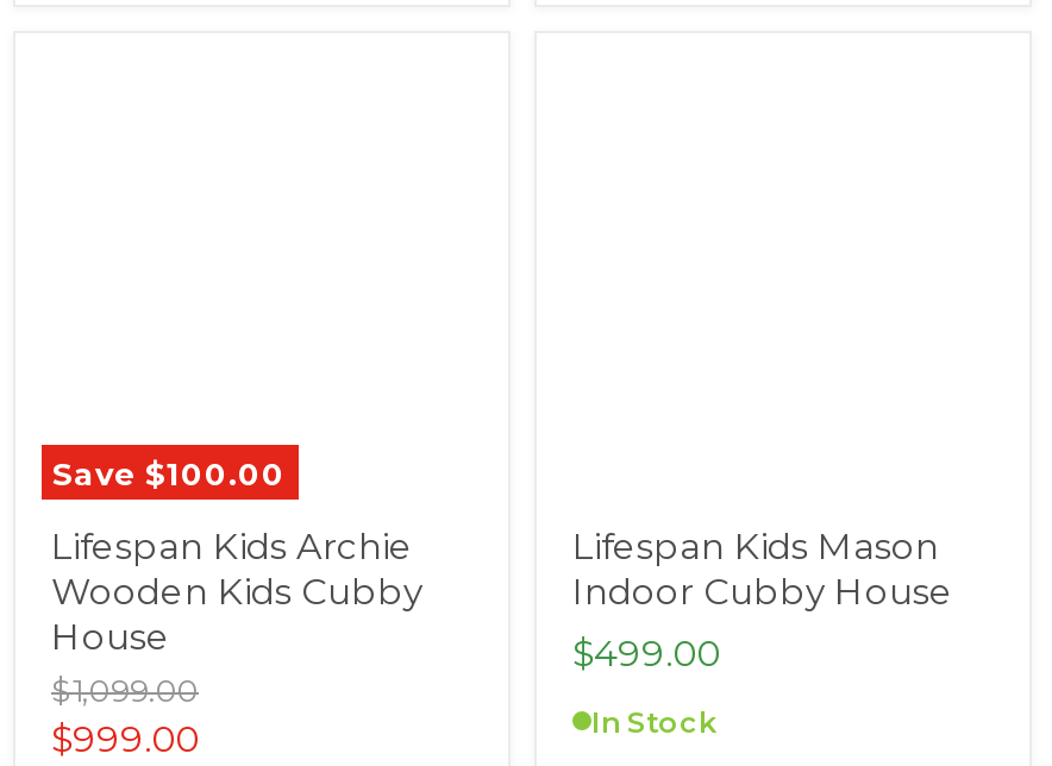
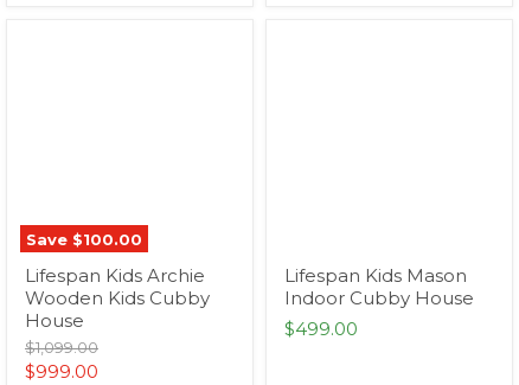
- In Stock
